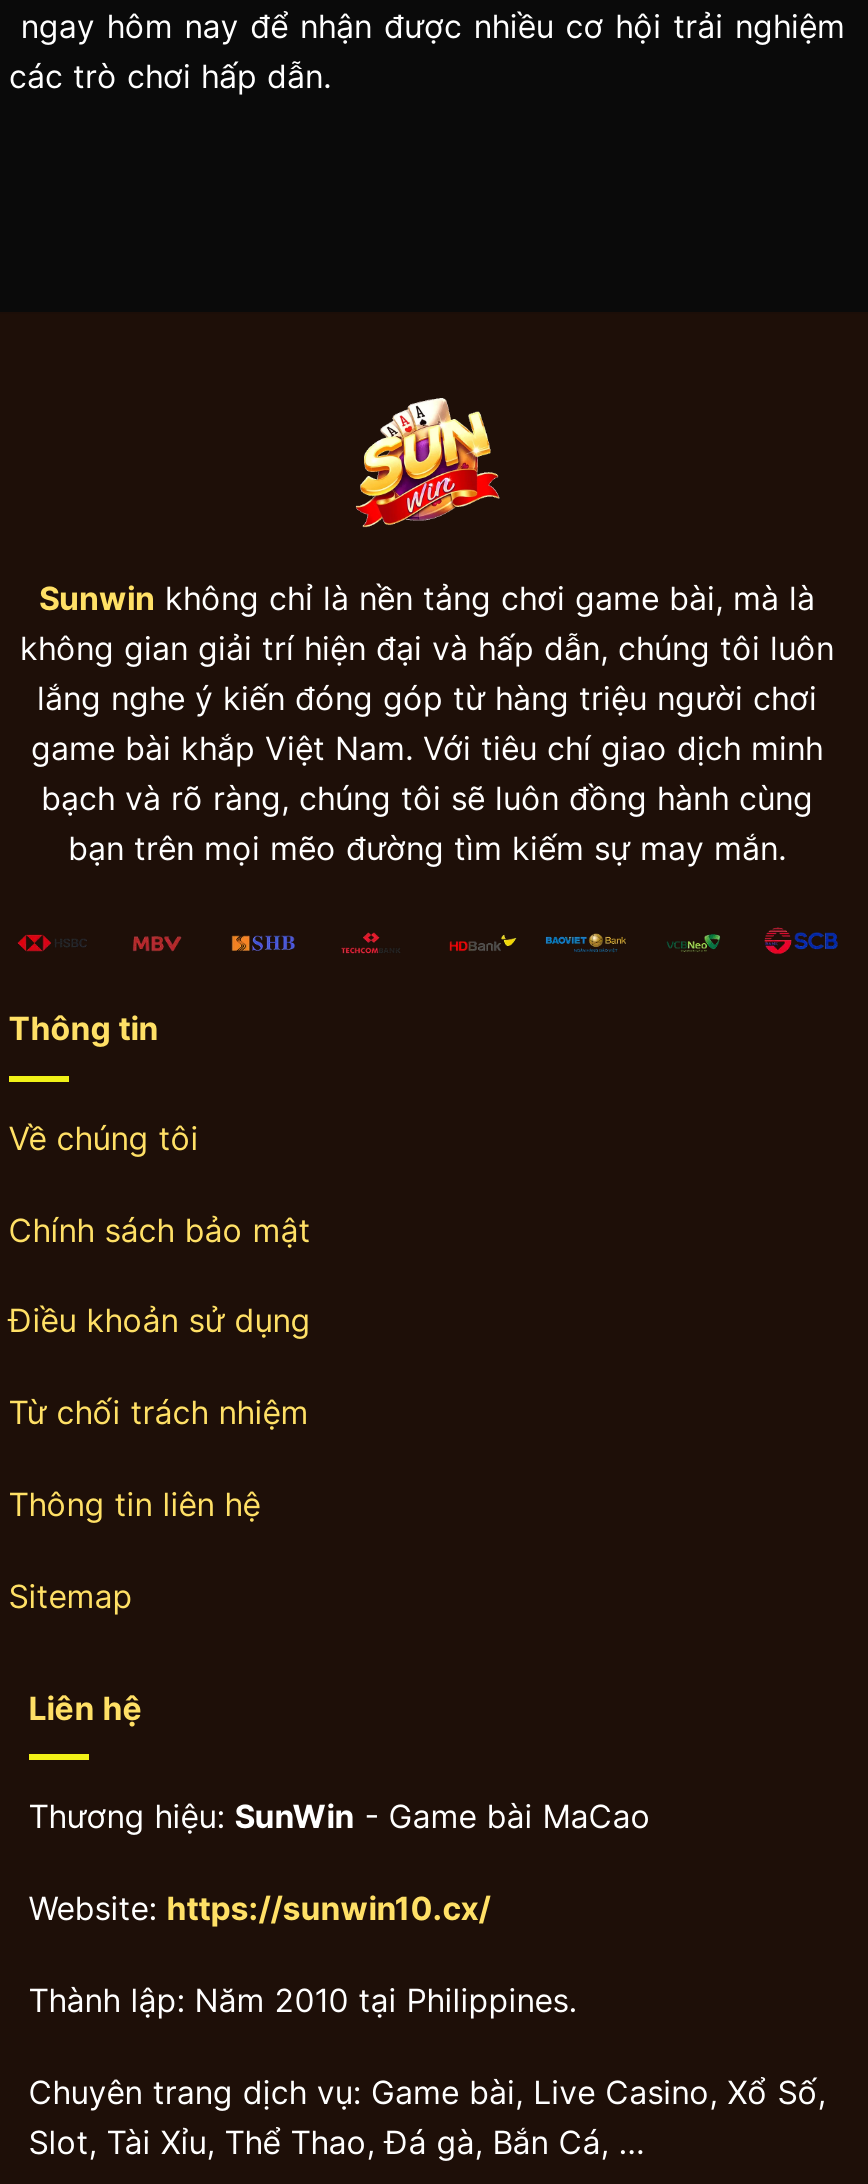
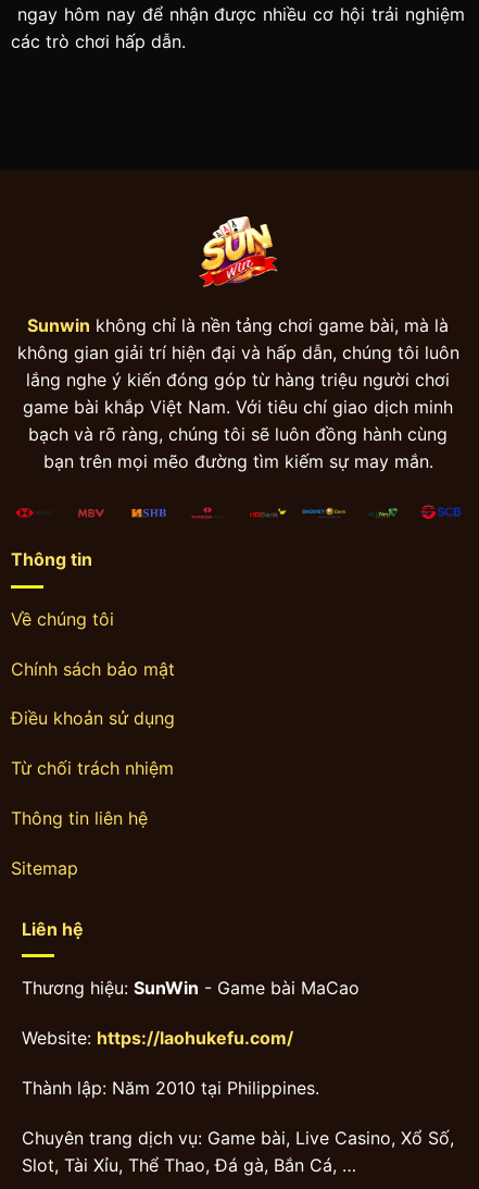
- Website: https://sunwin10.cx/
+ Website: https://laohukefu.com/
